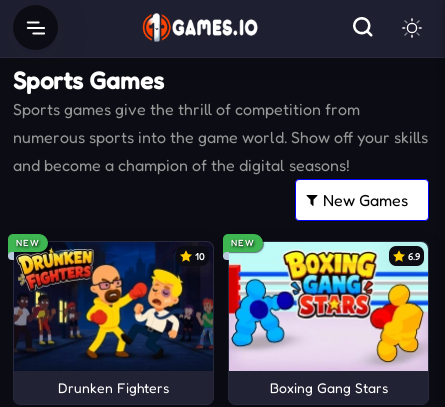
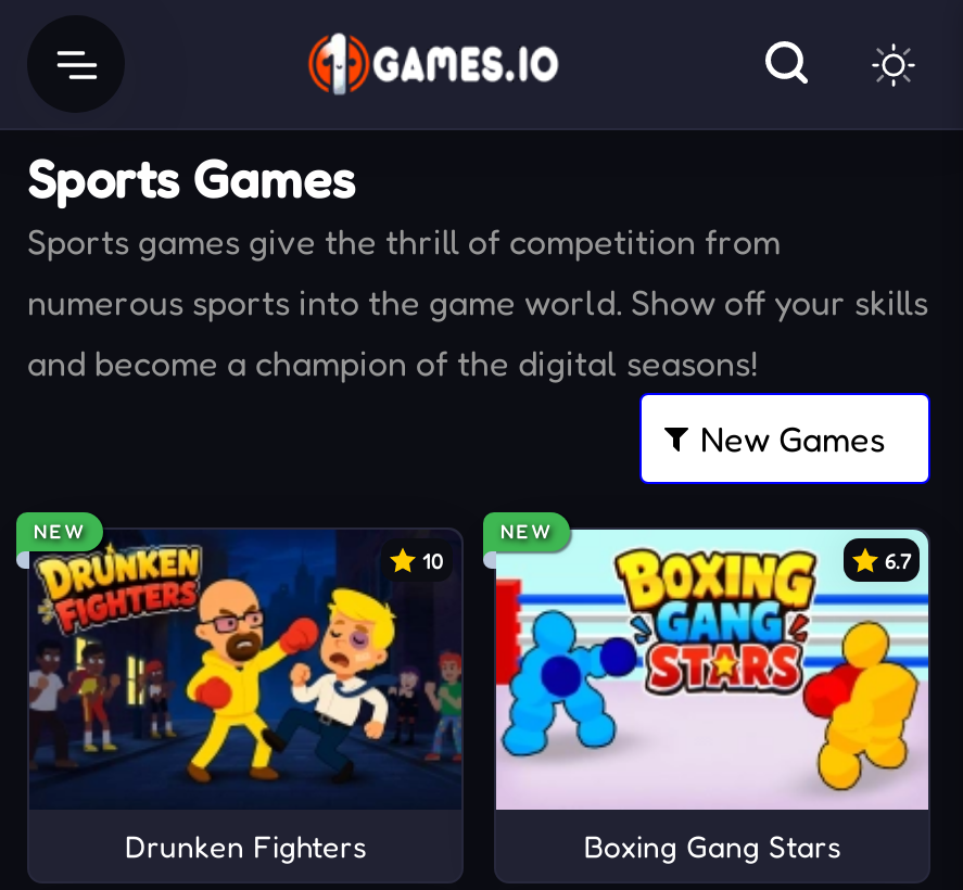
- 6.9
+ 6.7
